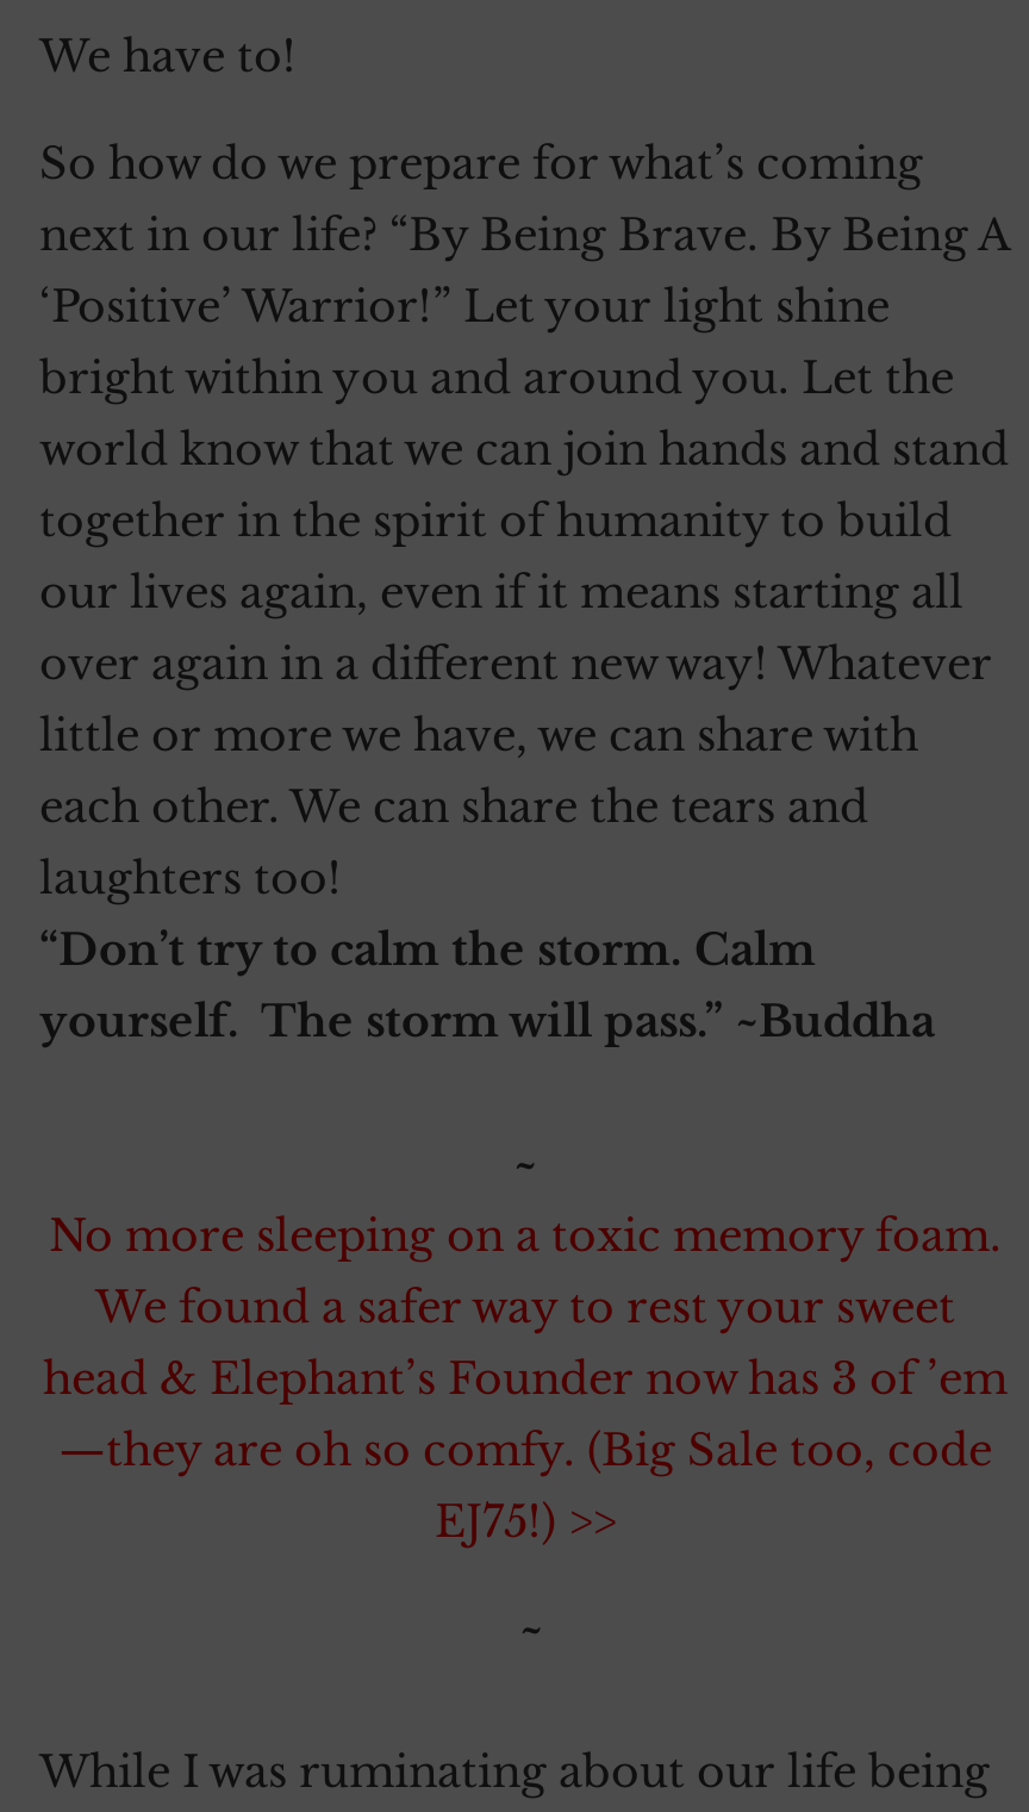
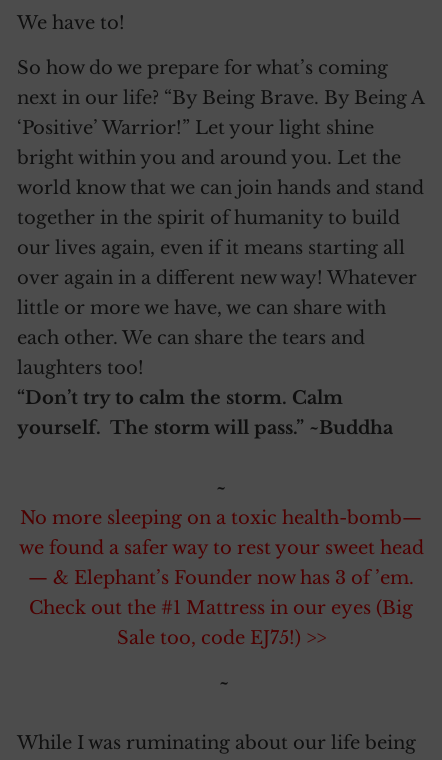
- No more sleeping on a toxic memory foam.
- We found a safer way to rest your sweet
- head & Elephant’s Founder now has 3 of ’em
- —they are oh so comfy. (Big Sale too, code
- EJ75!) >>
+ No more sleeping on a toxic health-bomb—
+ we found a safer way to rest your sweet head
+ — & Elephant’s Founder now has 3 of ’em.
+ Check out the #1 Mattress in our eyes (Big
+ Sale too, code EJ75!) >>
